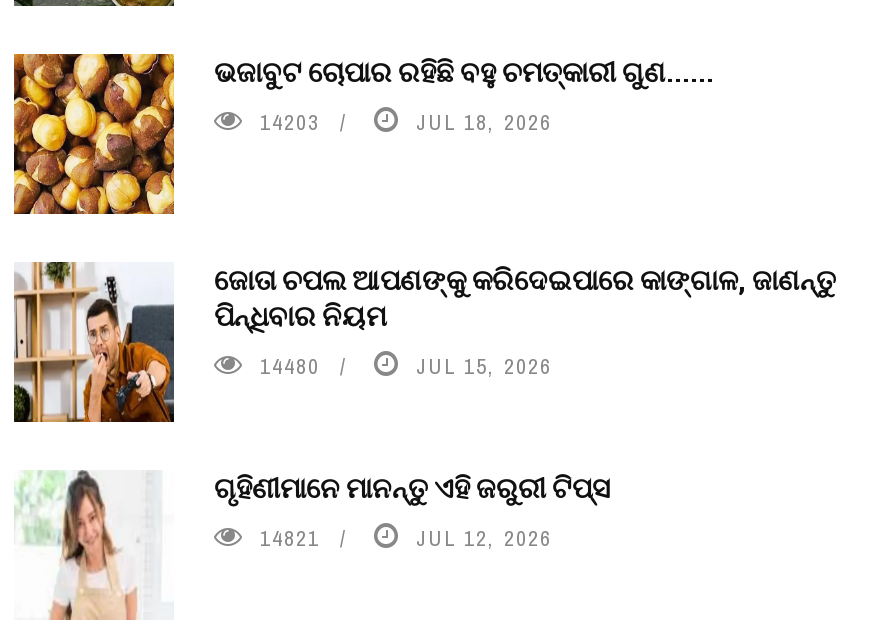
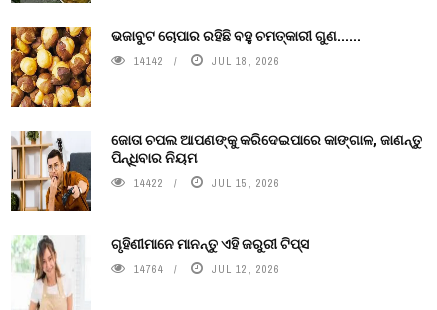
- 14203
+ 14142

- 14480
+ 14422

- 14821
+ 14764
